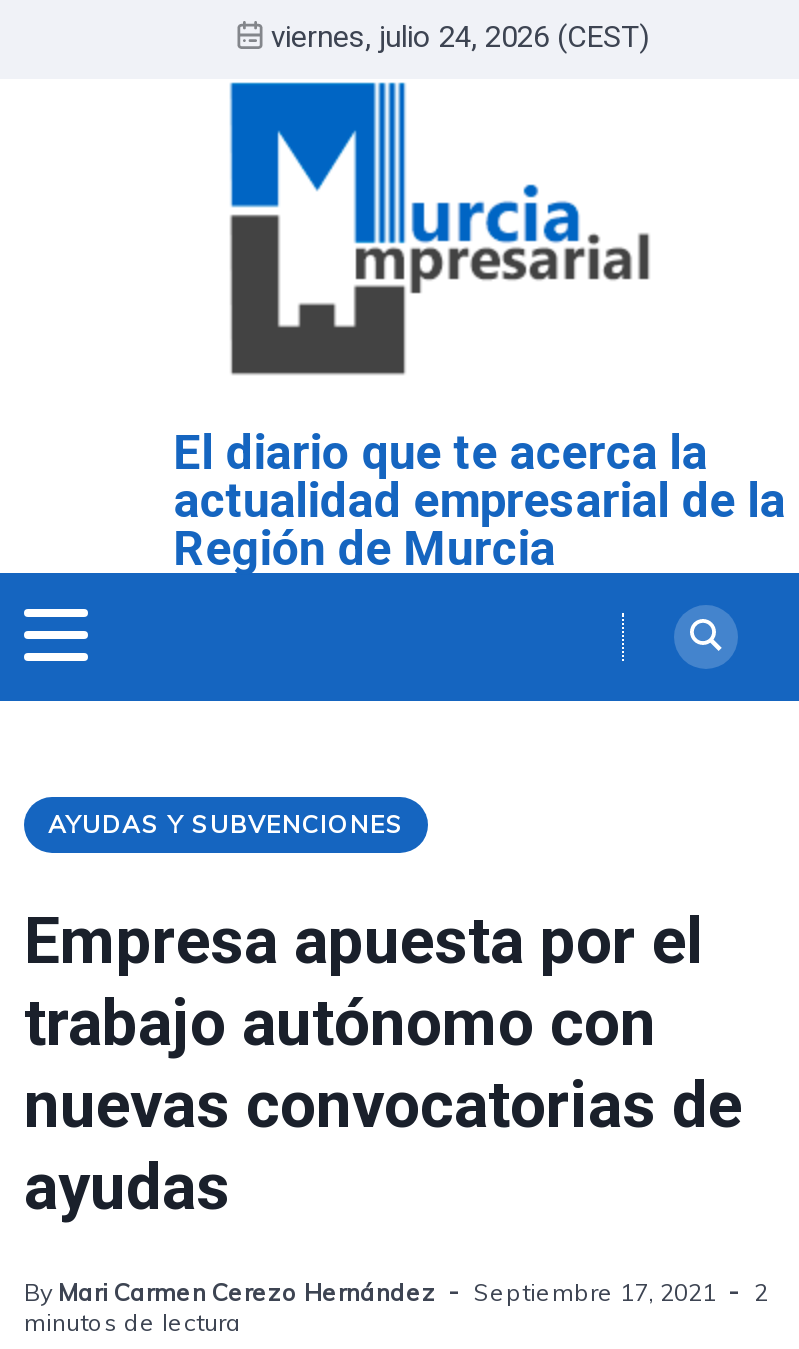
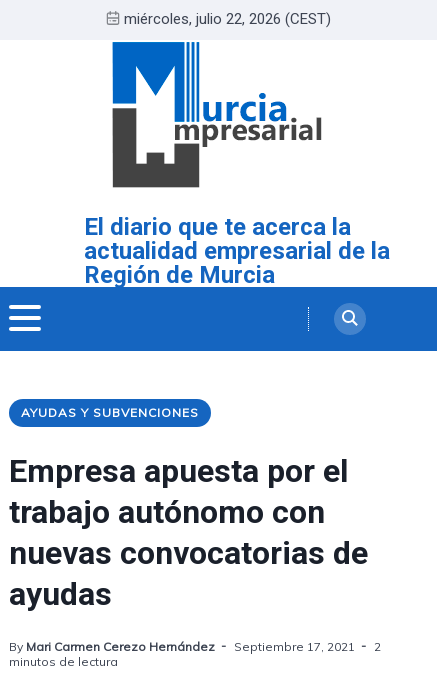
- viernes, julio 24, 2026 (CEST)
+ miércoles, julio 22, 2026 (CEST)
